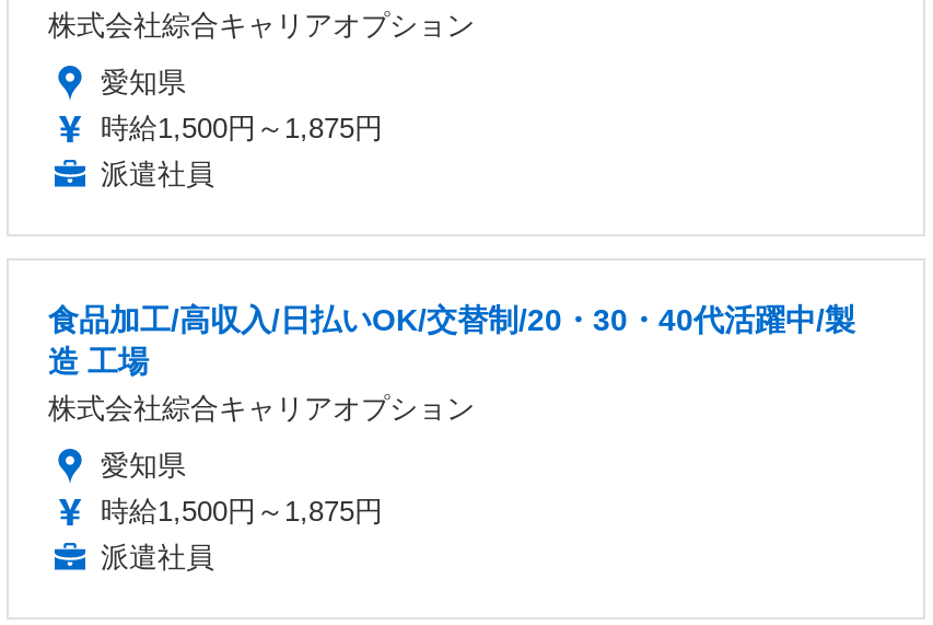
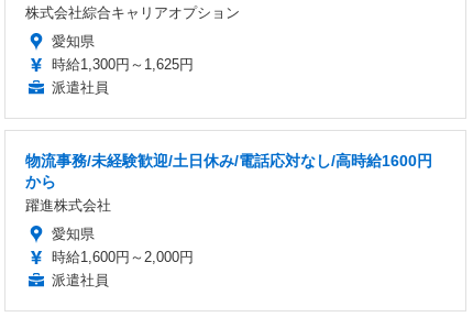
- 時給1,500円～1,875円
+ 時給1,300円～1,625円

- 食品加工/高収入/日払いOK/交替制/20・30・40代活躍中/製
- 造 工場
- 株式会社綜合キャリアオプション
+ 物流事務/未経験歓迎/土日休み/電話応対なし/高時給1600円
+ から
+ 躍進株式会社

- 時給1,500円～1,875円
+ 時給1,600円～2,000円
